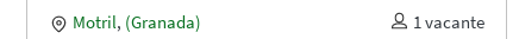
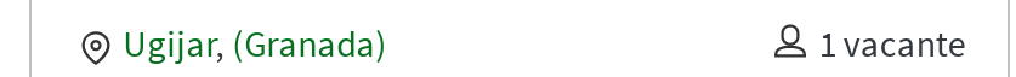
- Motril, (Granada)
+ Ugijar, (Granada)
